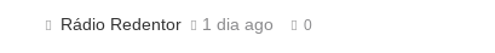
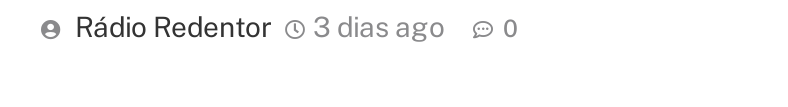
- 1 dia ago
+ 3 dias ago
